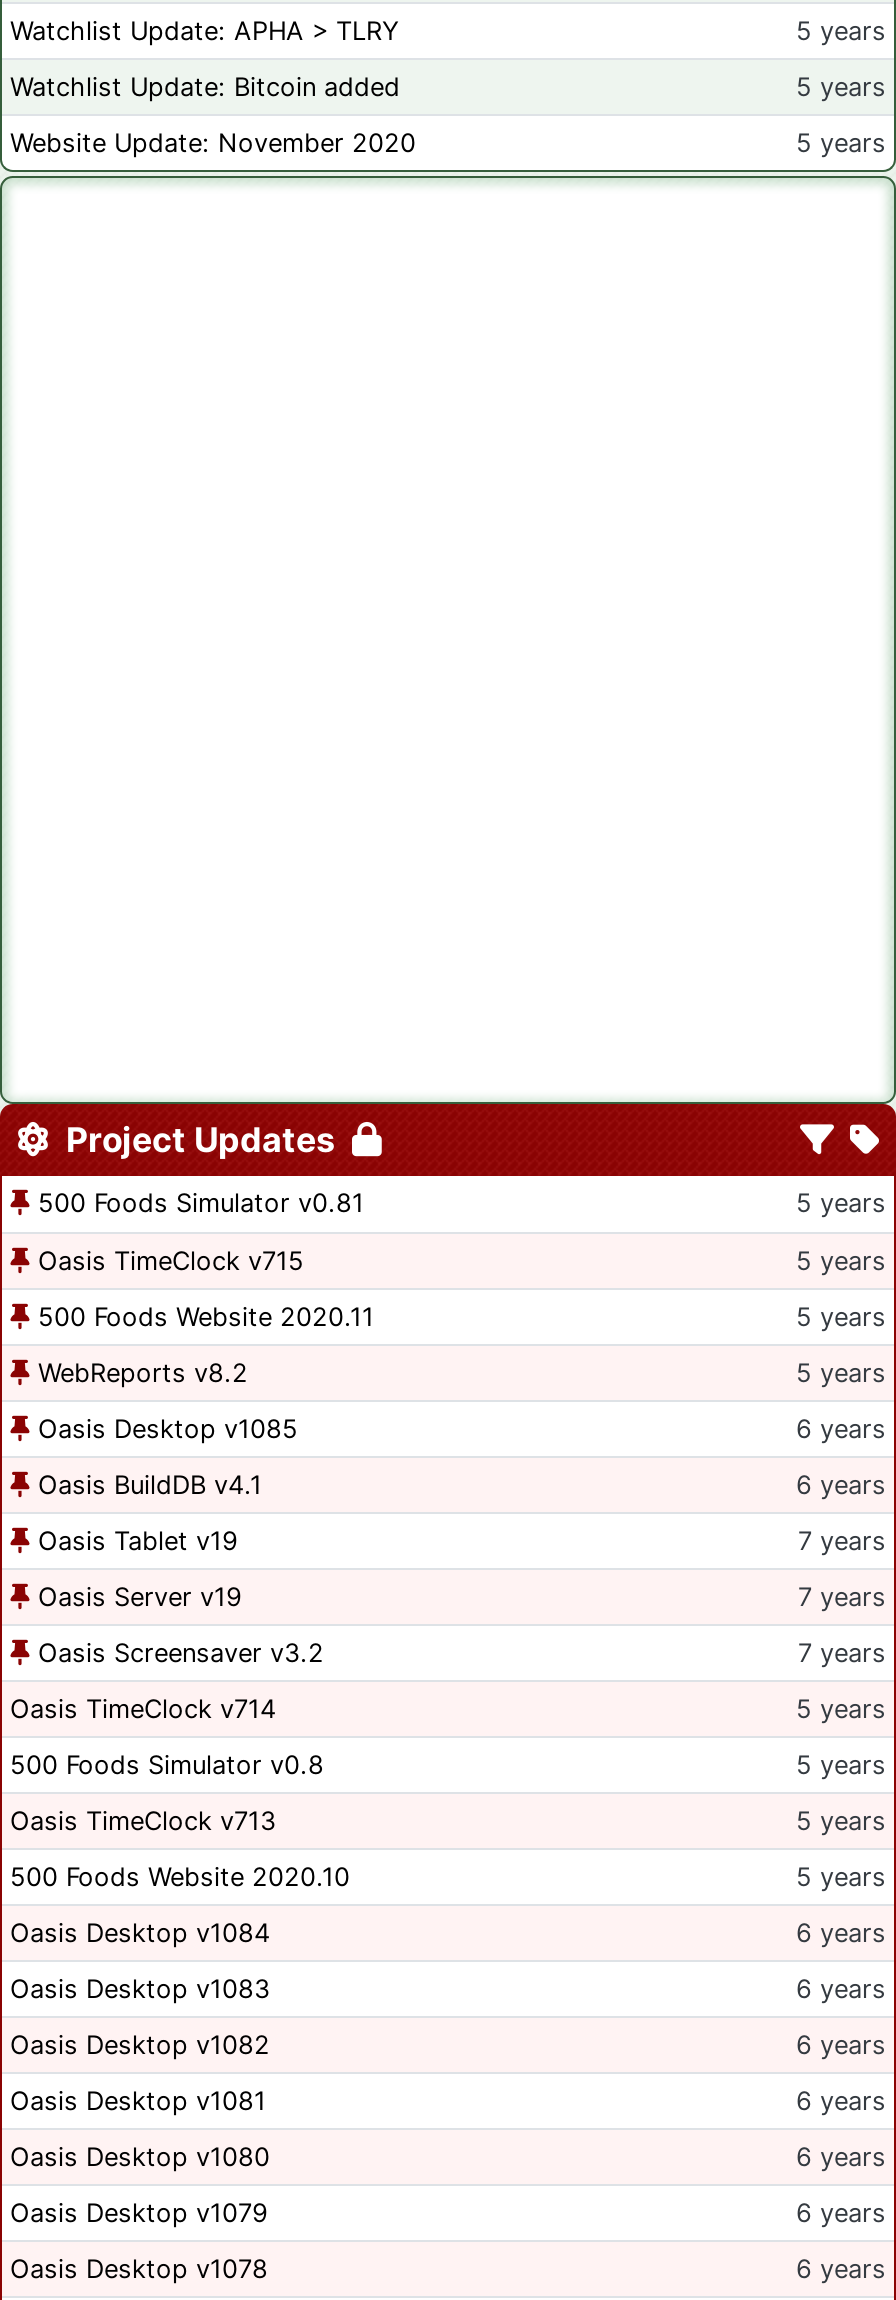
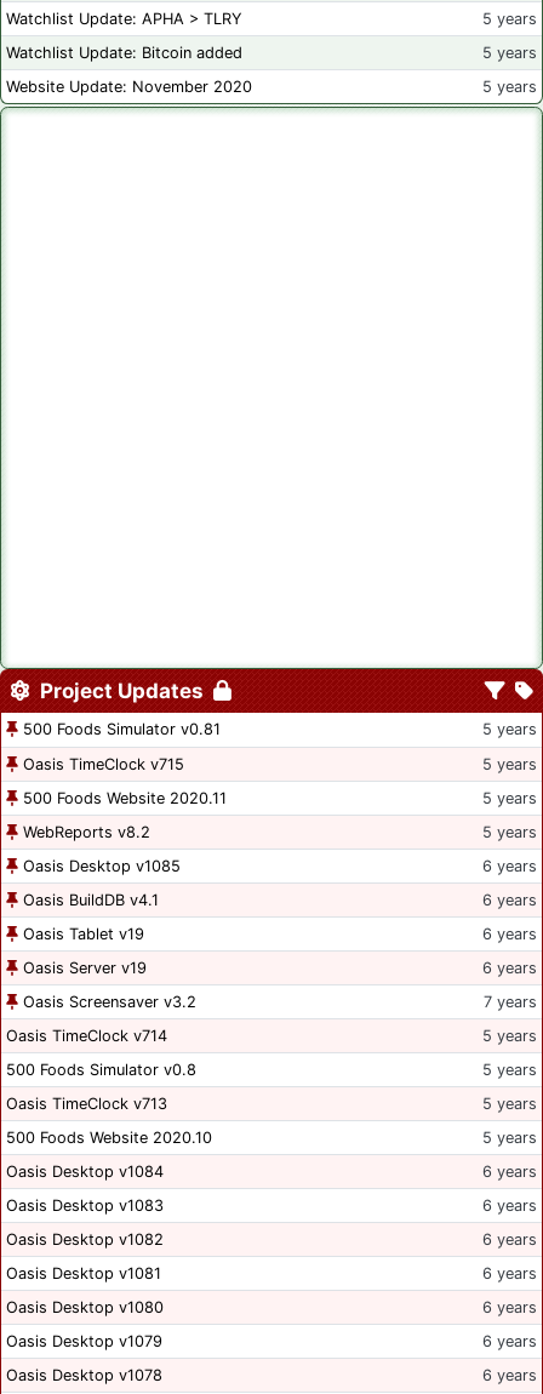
- 7 years
+ 6 years

- 7 years
+ 6 years
